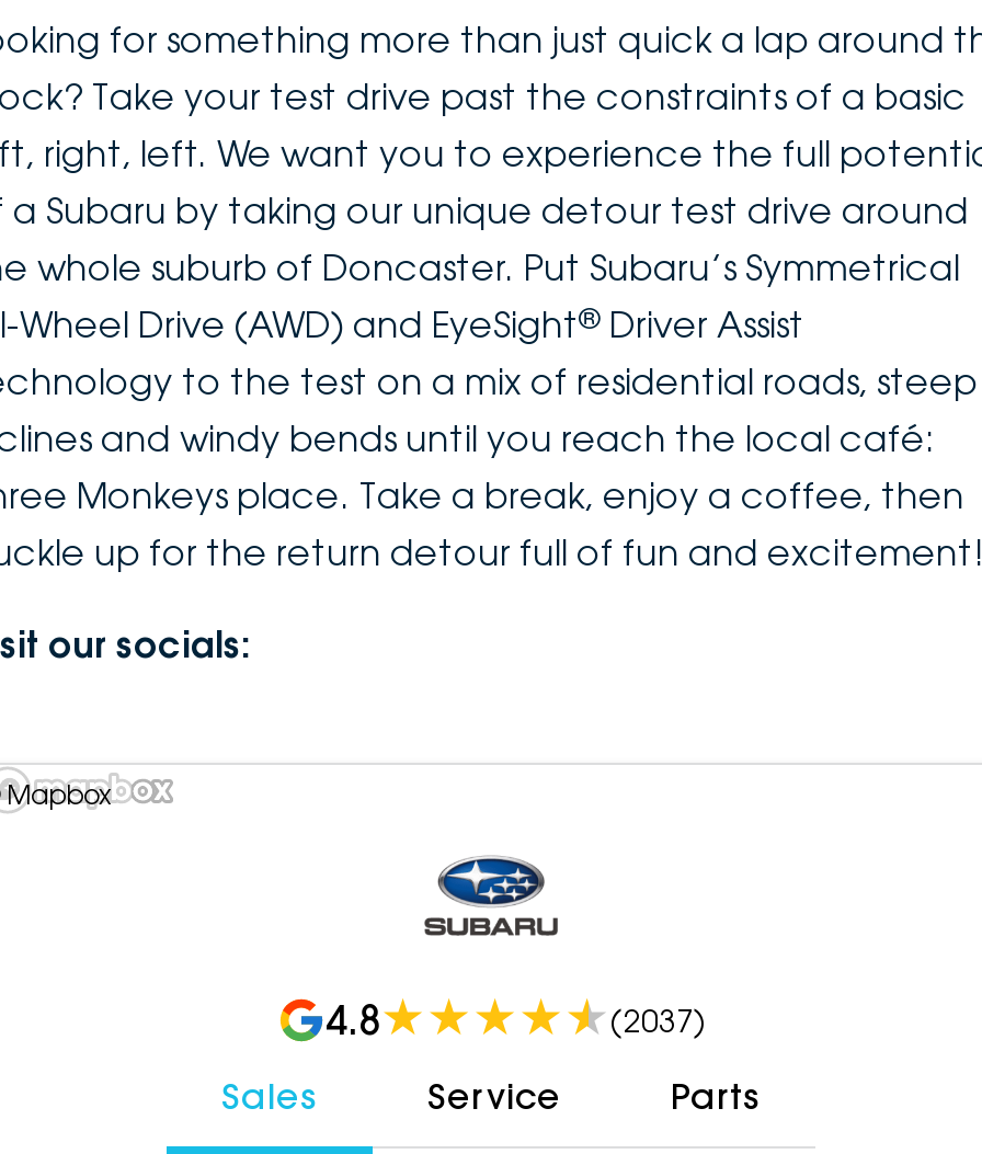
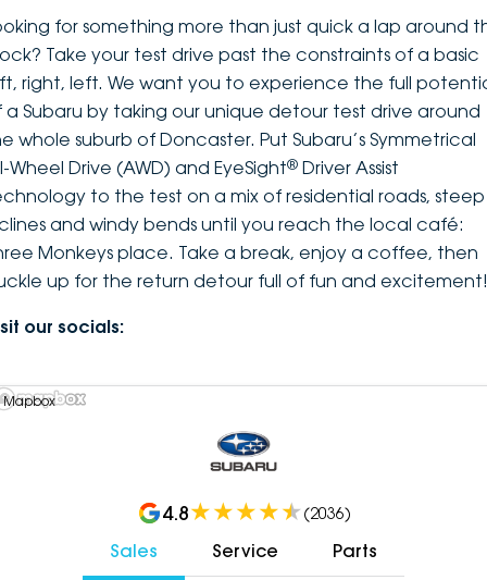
- (2037)
+ (2036)
